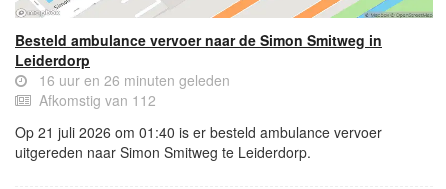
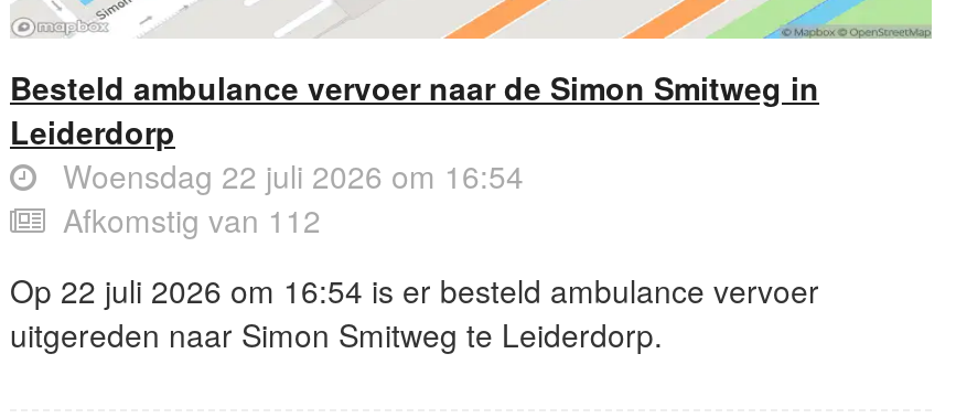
- 16 uur en 26 minuten geleden
+ Woensdag 22 juli 2026 om 16:54

- Op 21 juli 2026 om 01:40 is er besteld ambulance vervoer
+ Op 22 juli 2026 om 16:54 is er besteld ambulance vervoer
